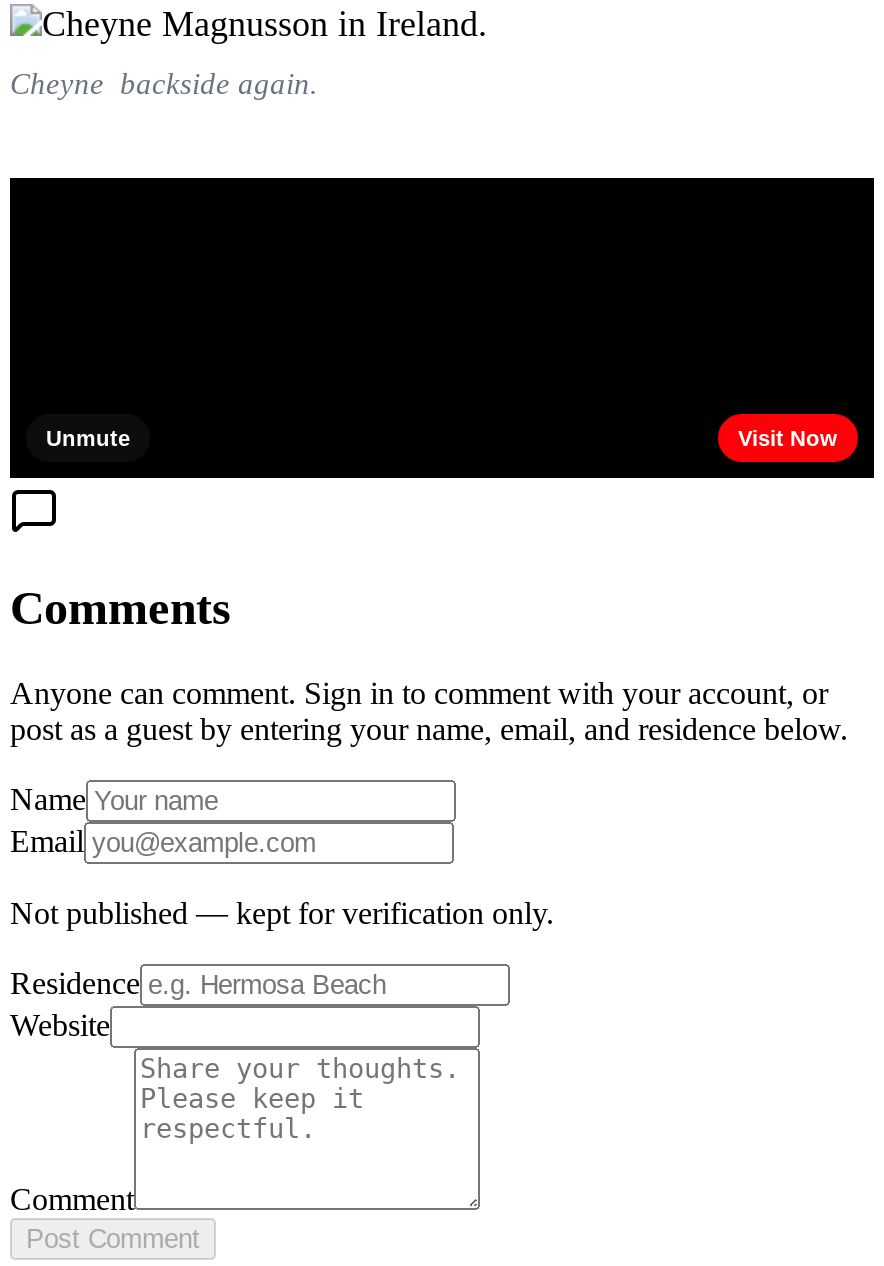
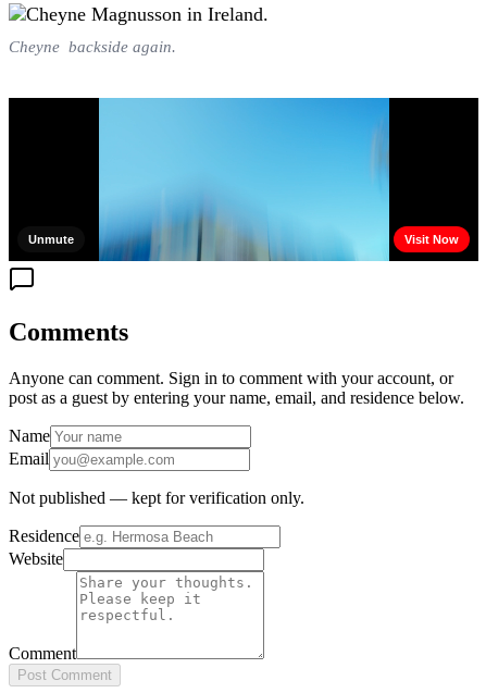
+ [image]
